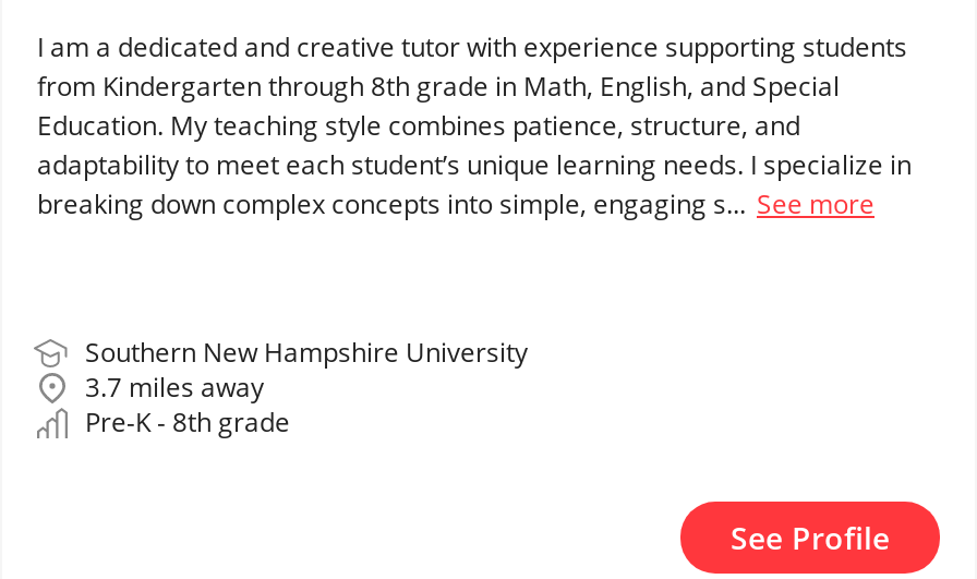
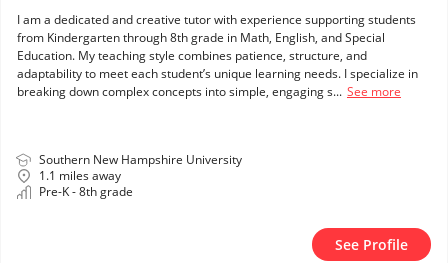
- 3.7 miles away
+ 1.1 miles away
